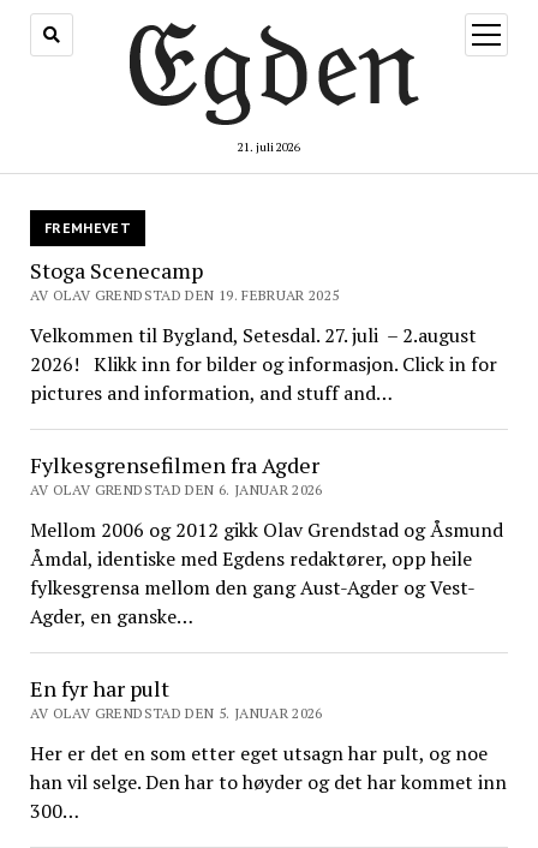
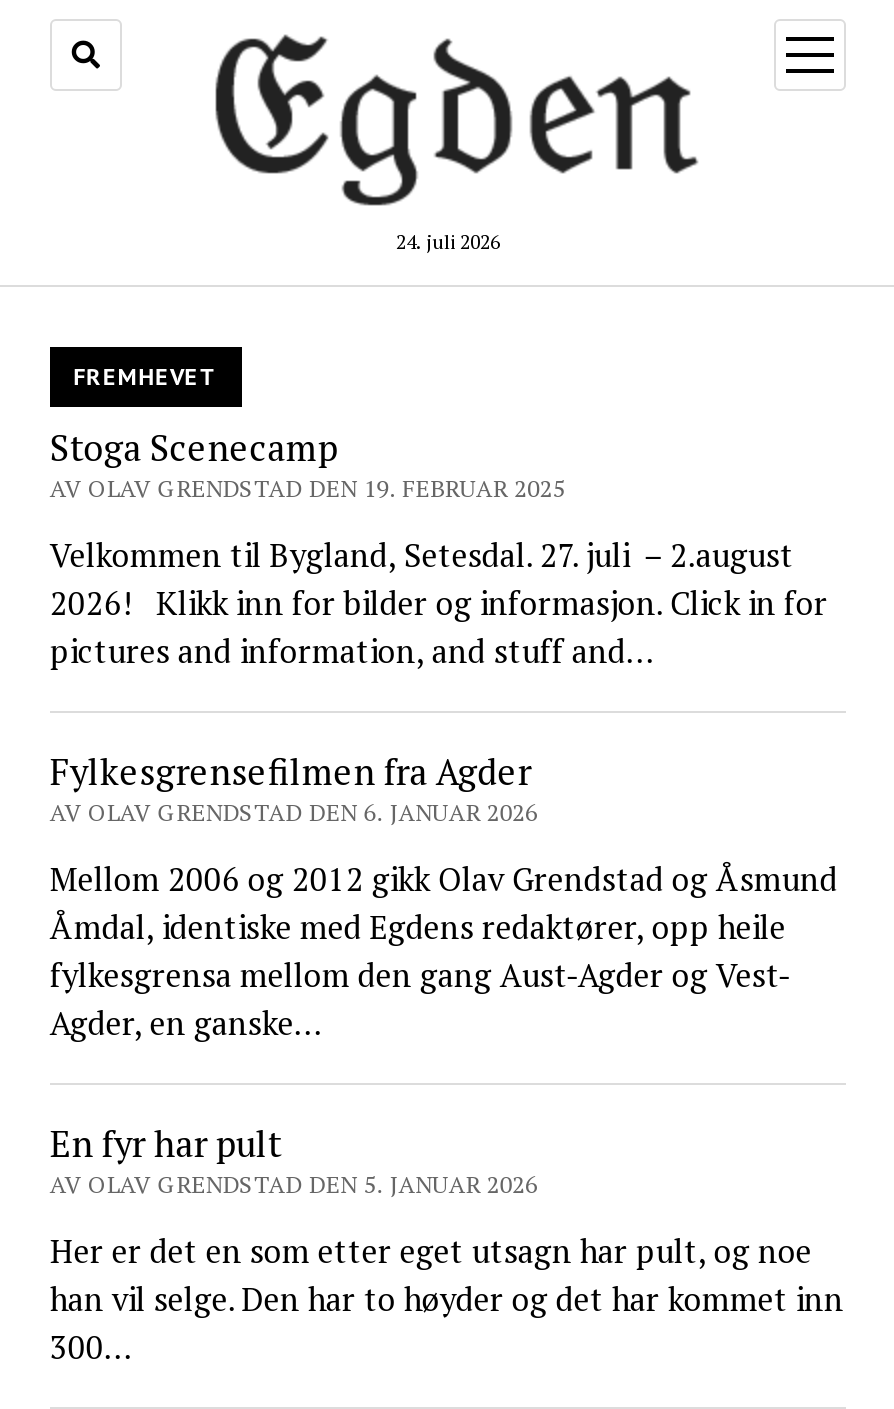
- 21. juli 2026
+ 24. juli 2026
